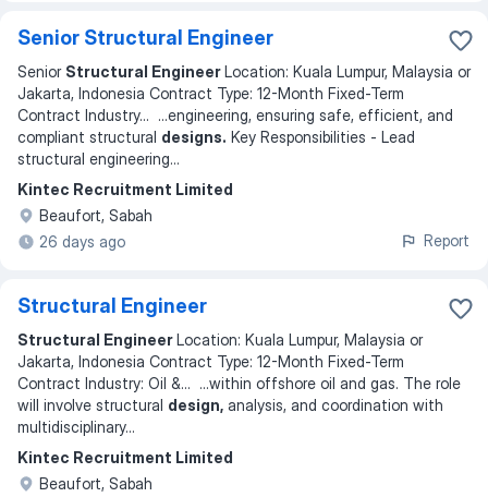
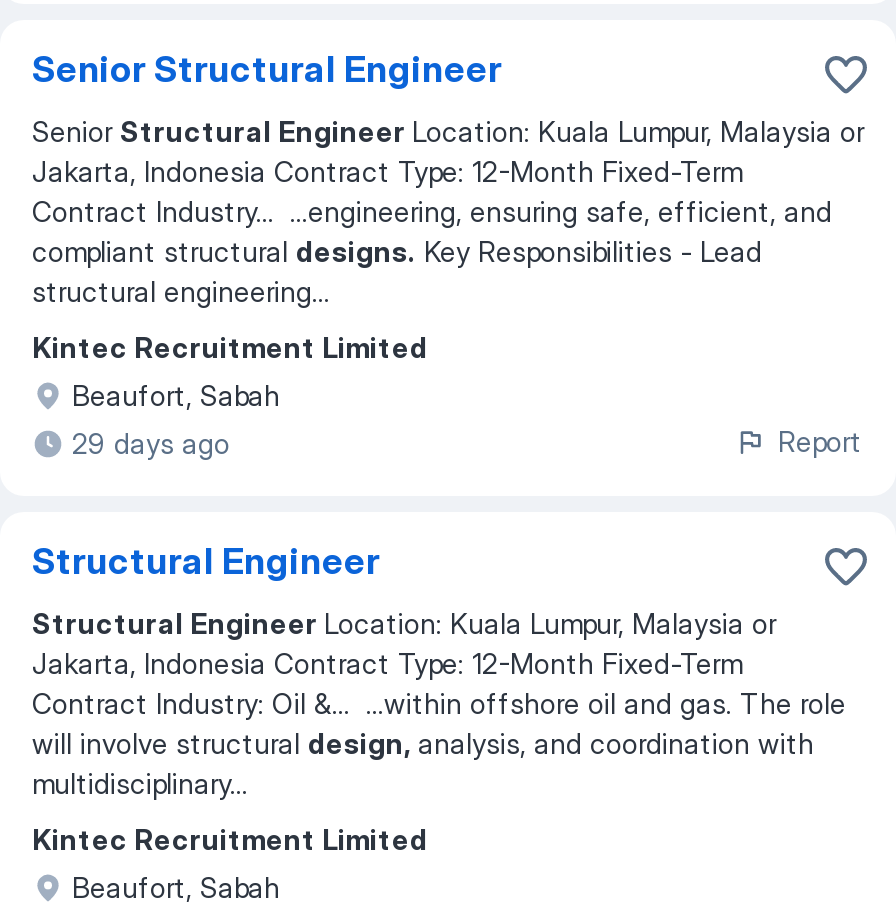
- 26 days ago
+ 29 days ago
